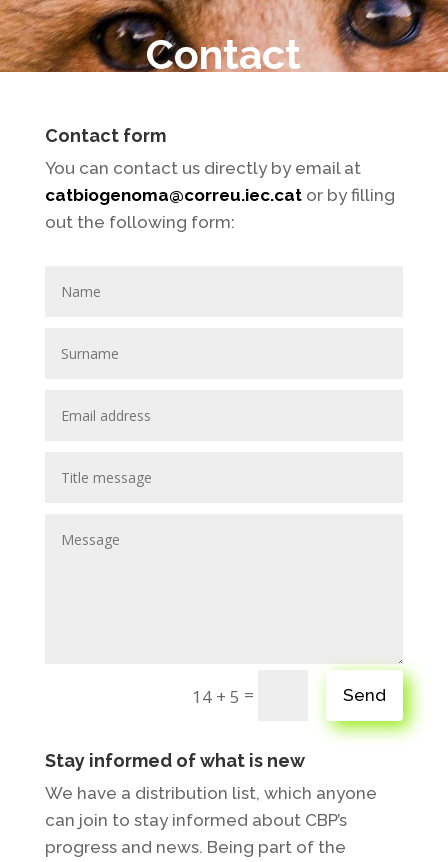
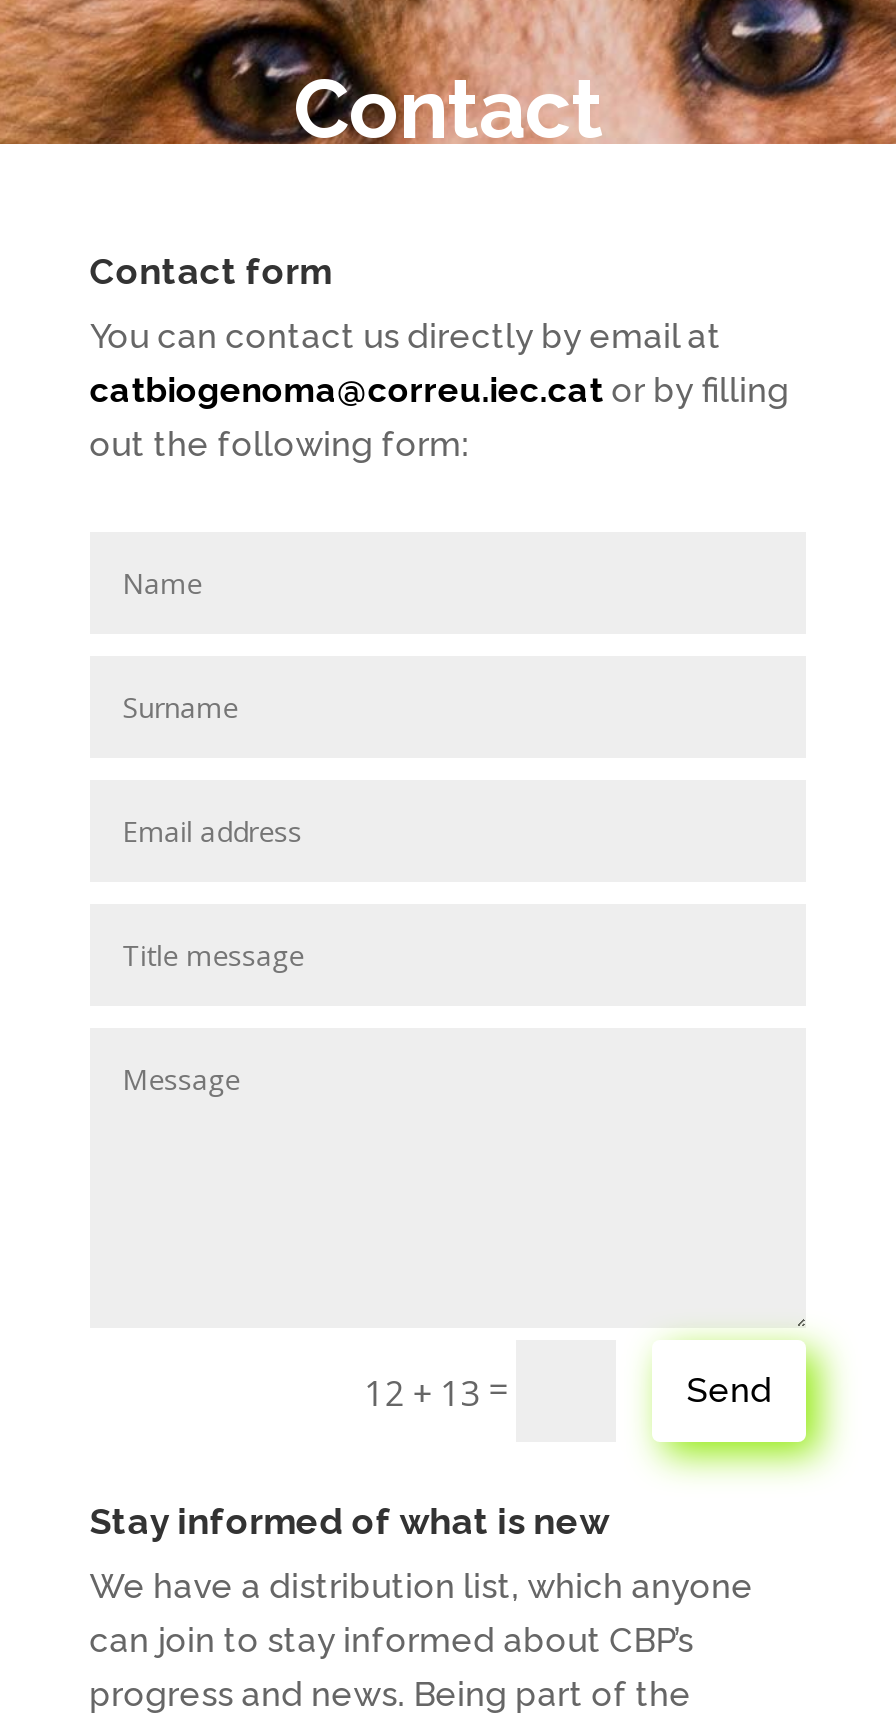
- 14 + 5 =
+ 12 + 13 =
